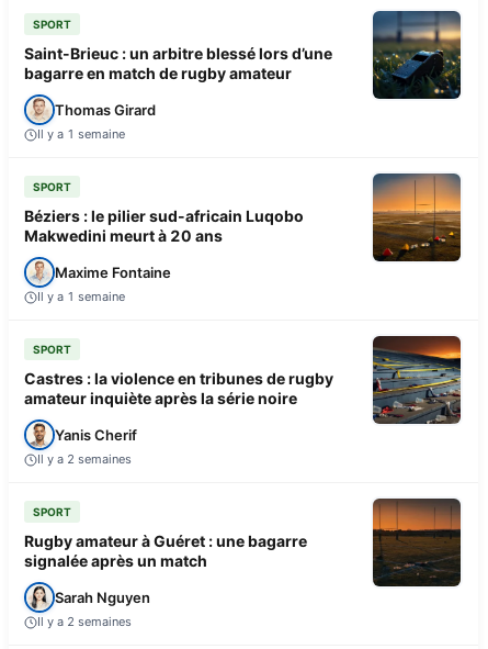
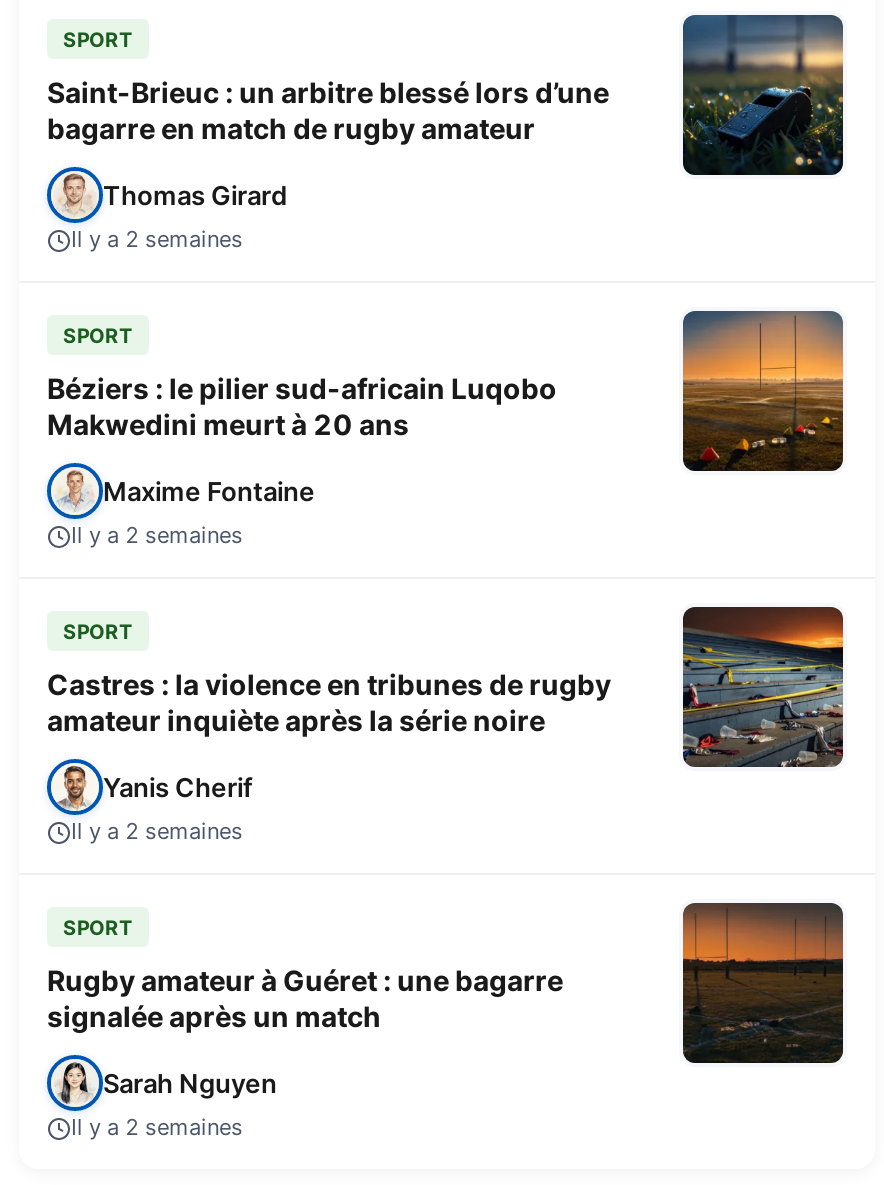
- Il y a 1 semaine
+ Il y a 2 semaines

- Il y a 1 semaine
+ Il y a 2 semaines
